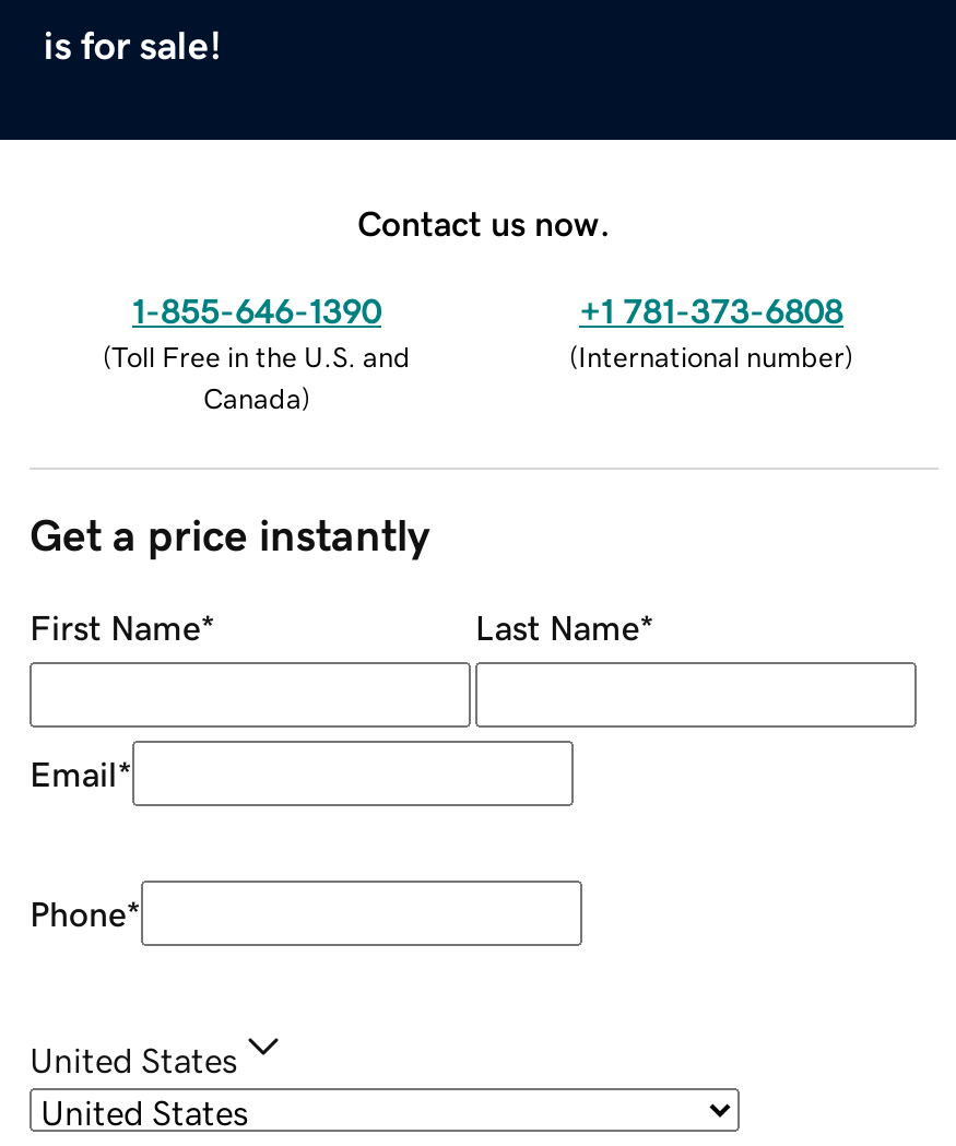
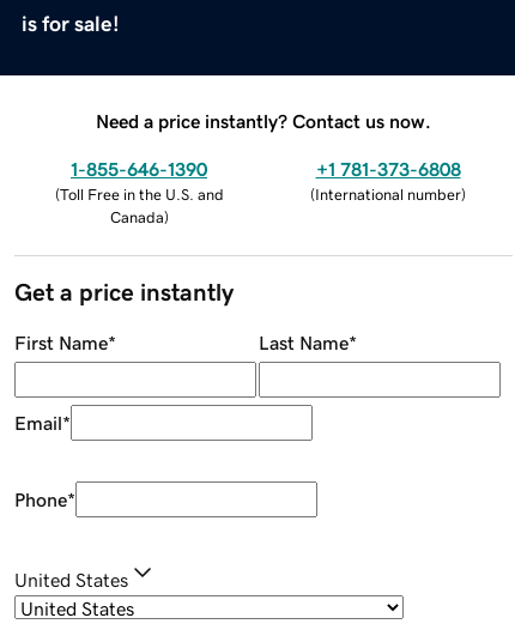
- Contact us now.
+ Need a price instantly? Contact us now.
